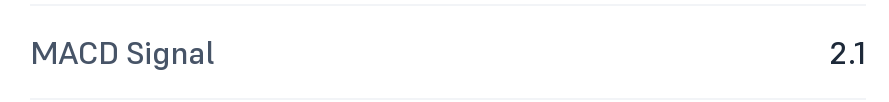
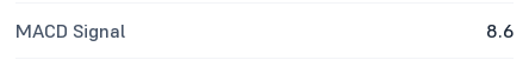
- 2.1
+ 8.6
